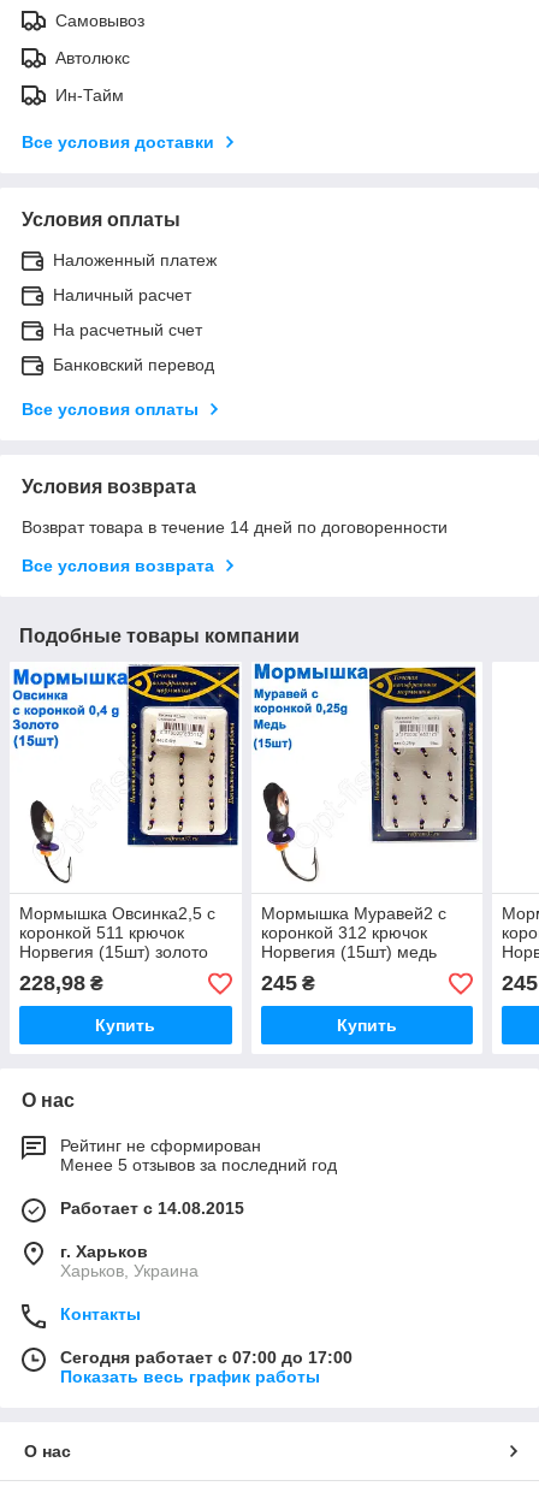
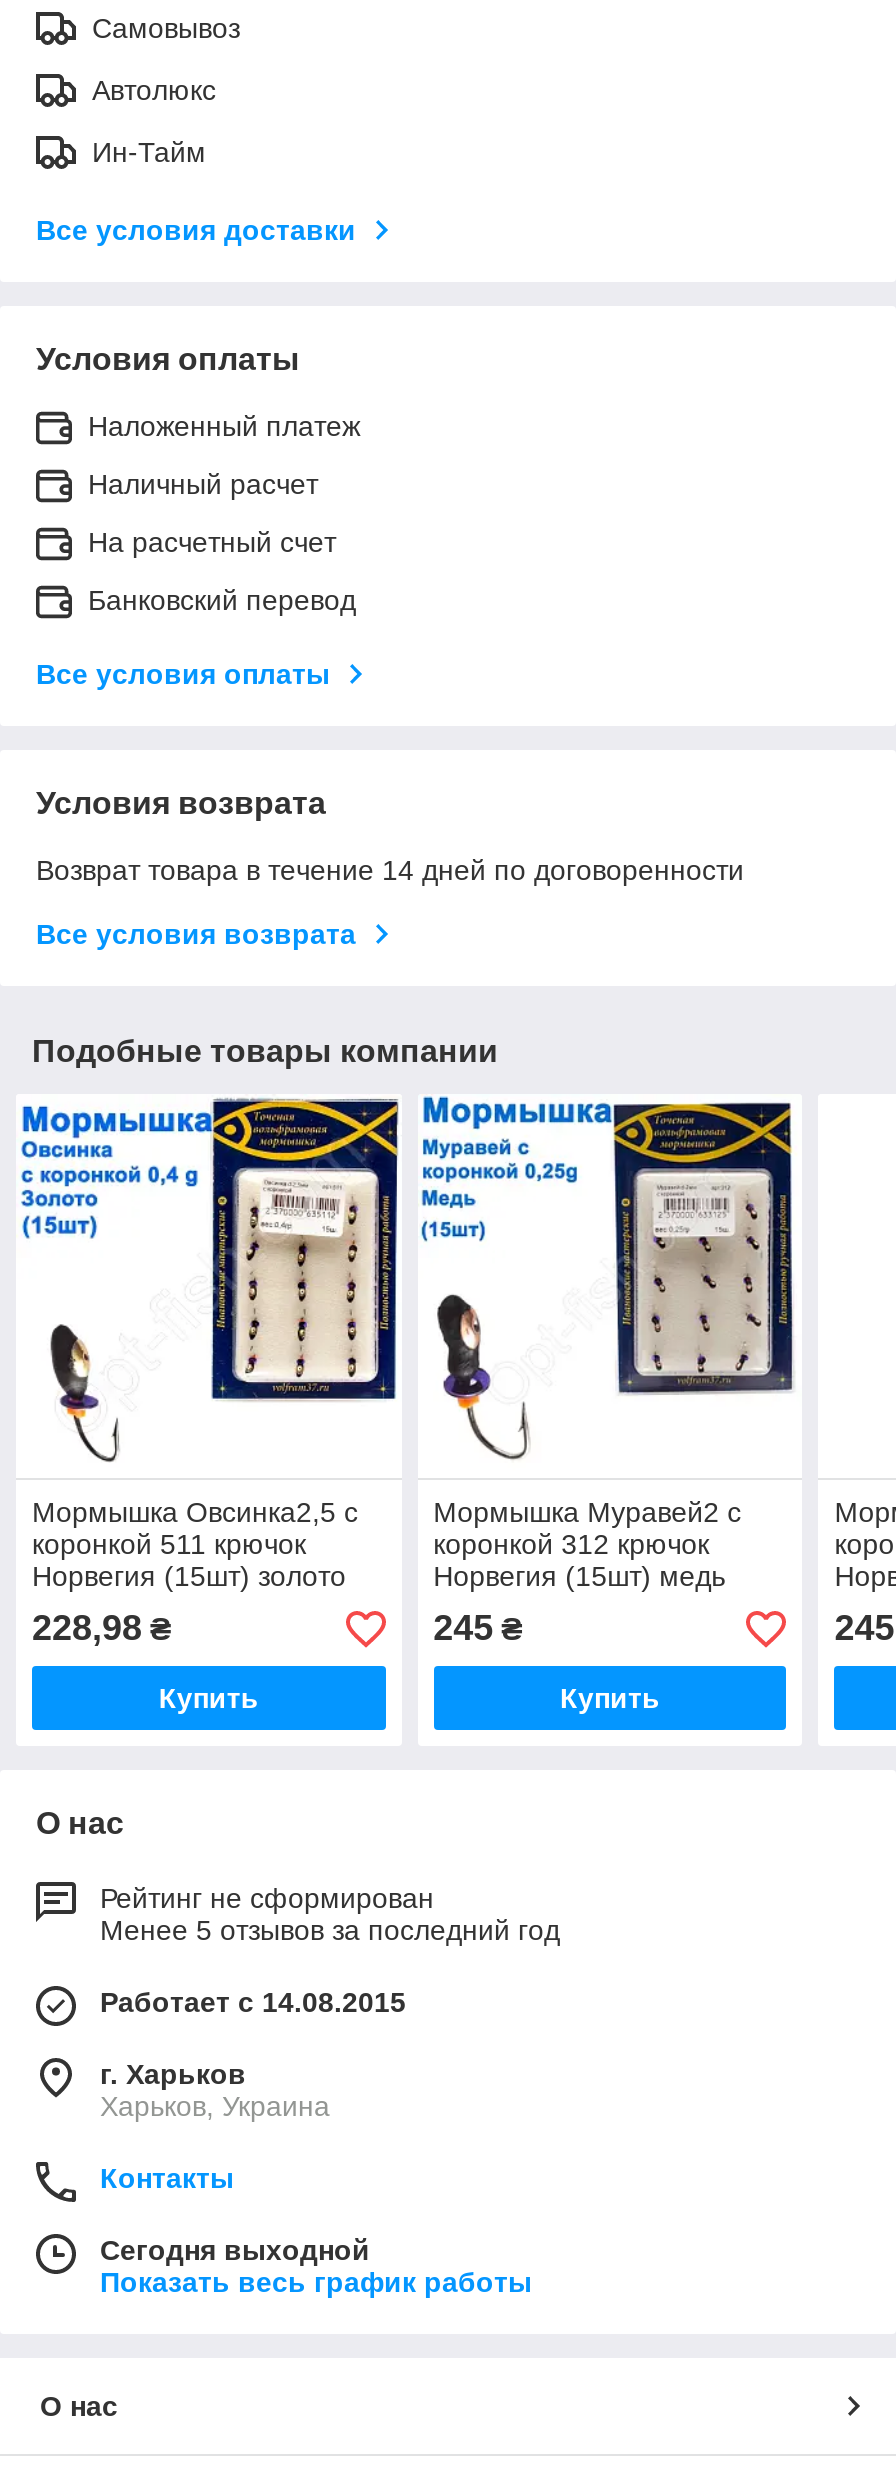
- Сегодня работает с 07:00 до 17:00
+ Сегодня выходной
